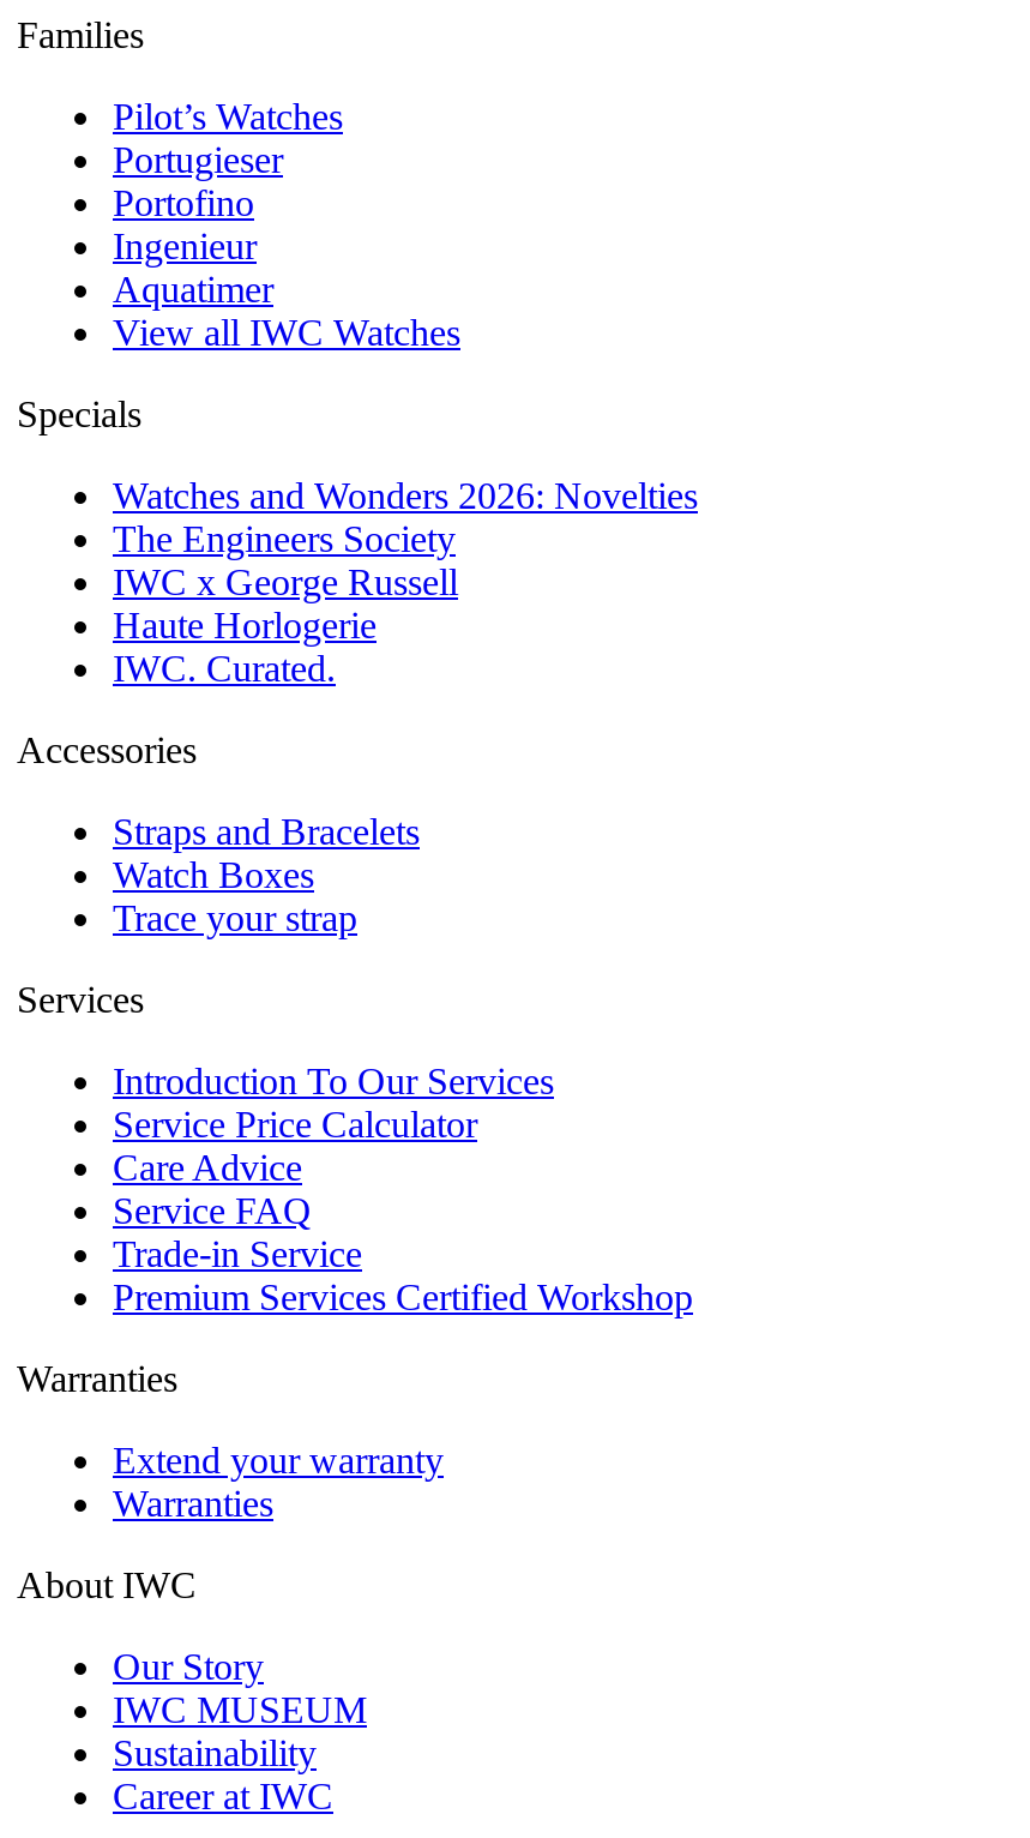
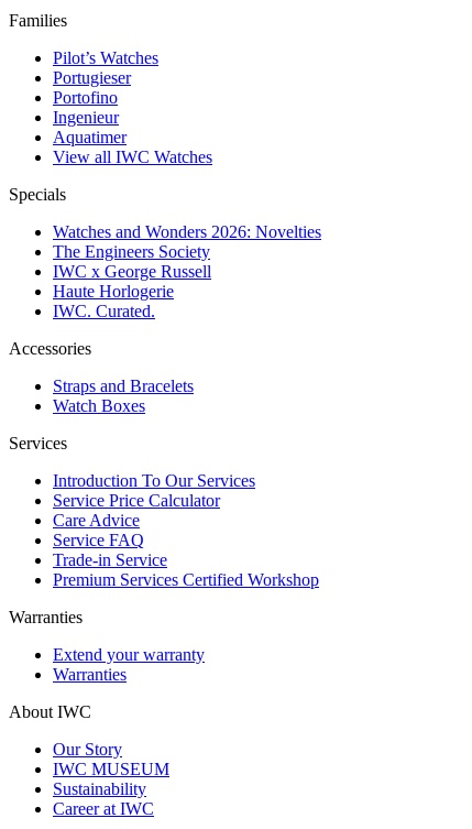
- Trace your strap
